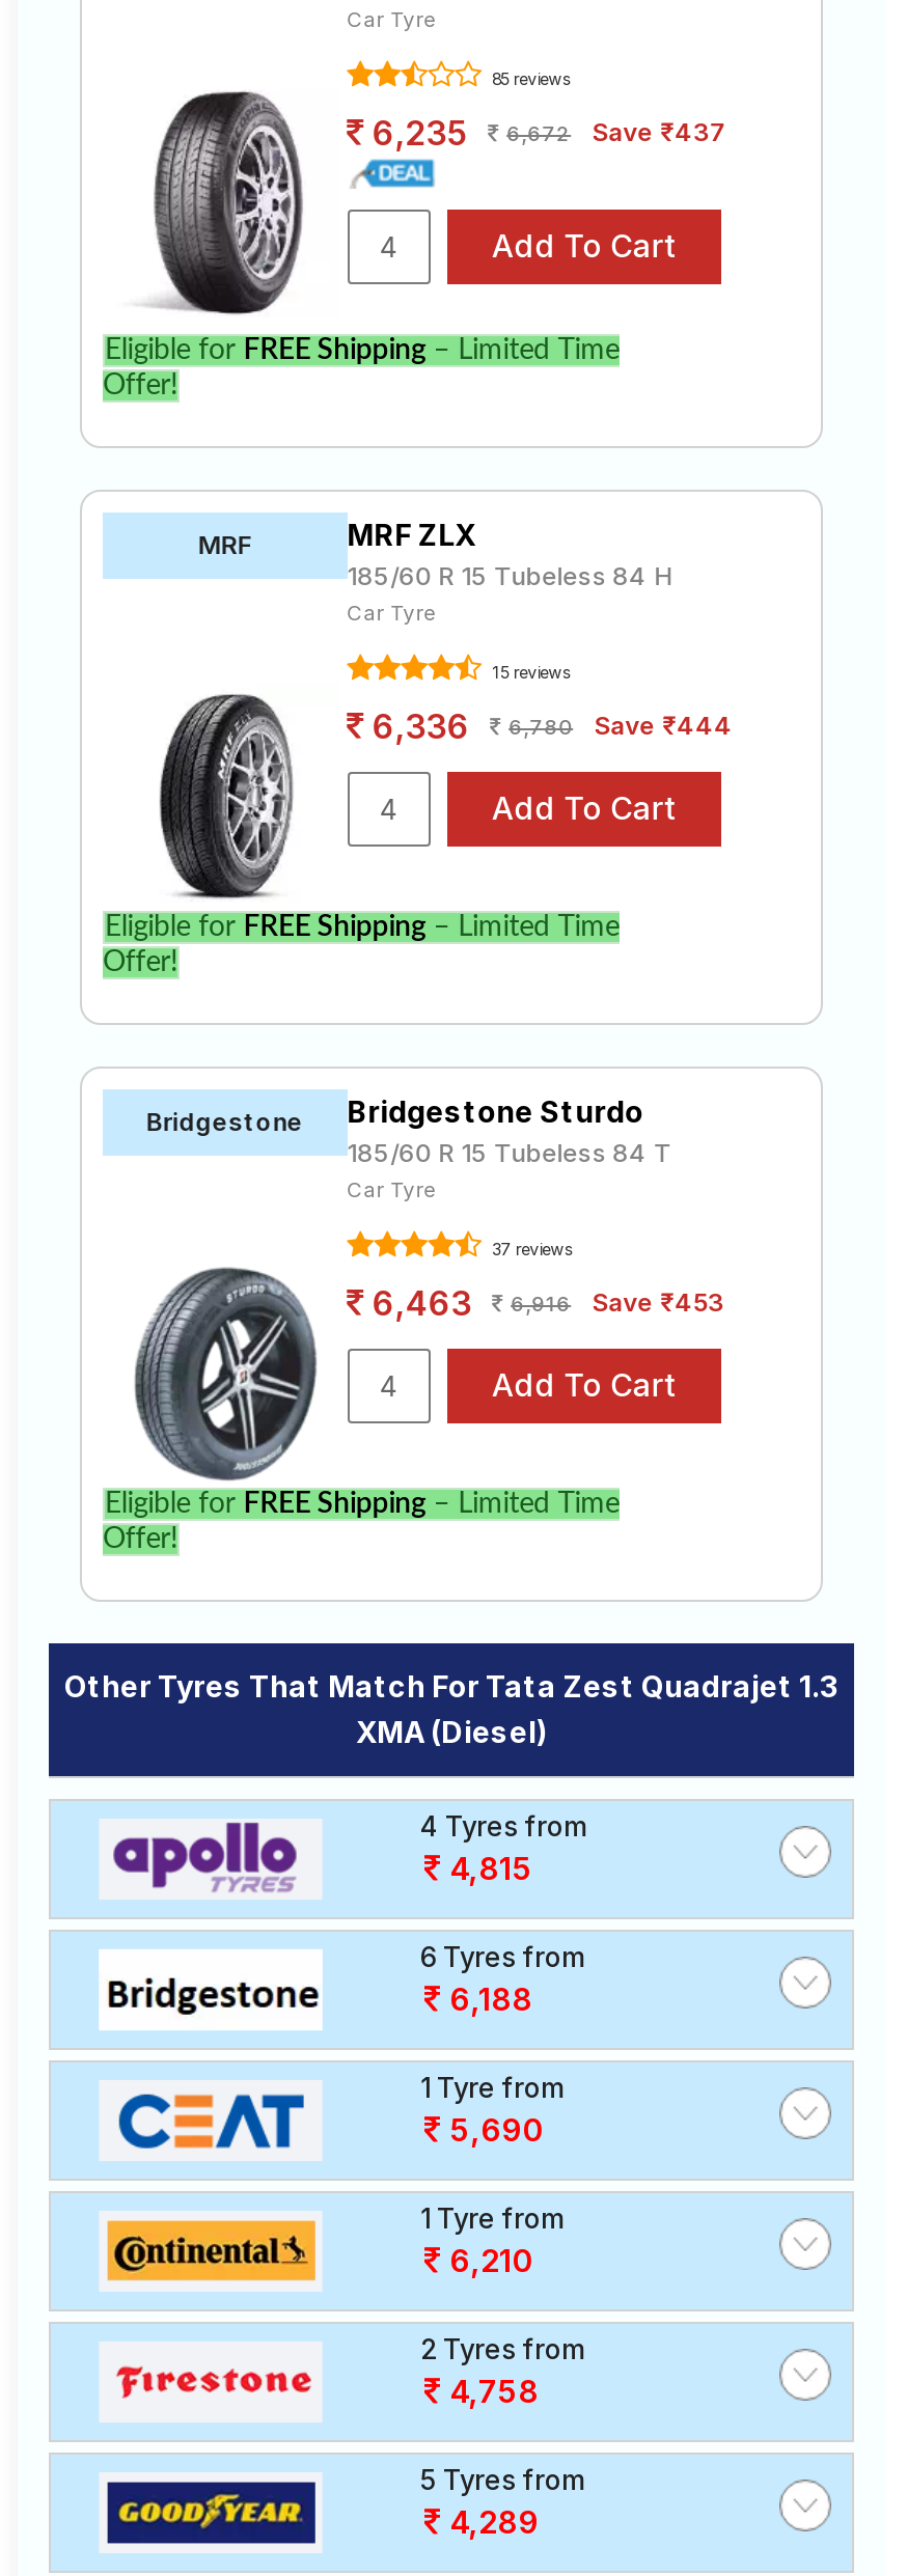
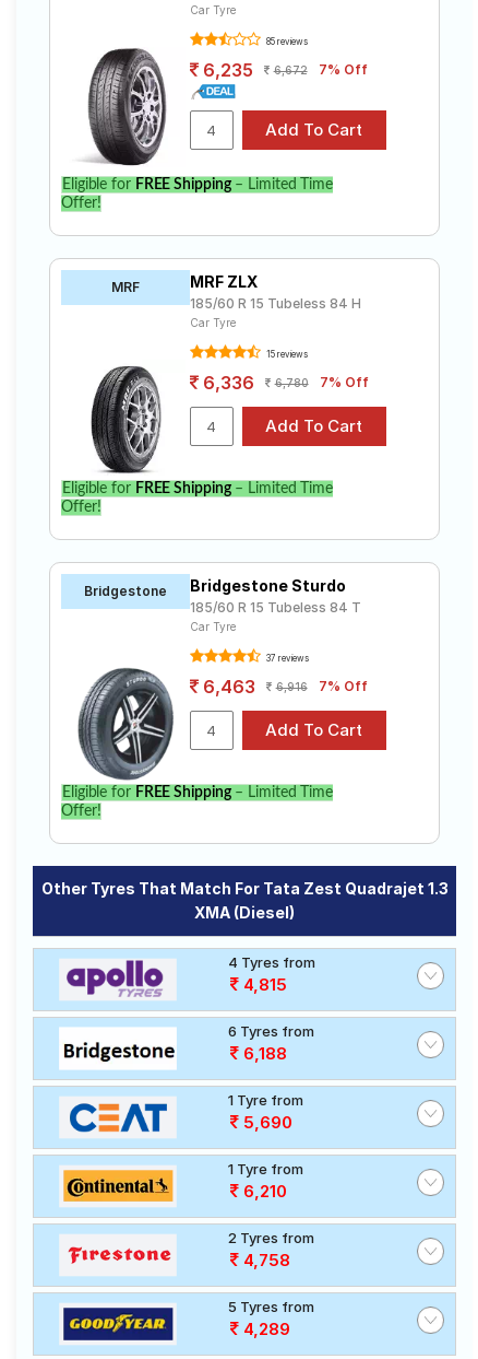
- 6,235 6,672 Save ₹437
+ 6,235 6,672 7% Off

- 6,336 6,780 Save ₹444
+ 6,336 6,780 7% Off

- 6,463 6,916 Save ₹453
+ 6,463 6,916 7% Off
